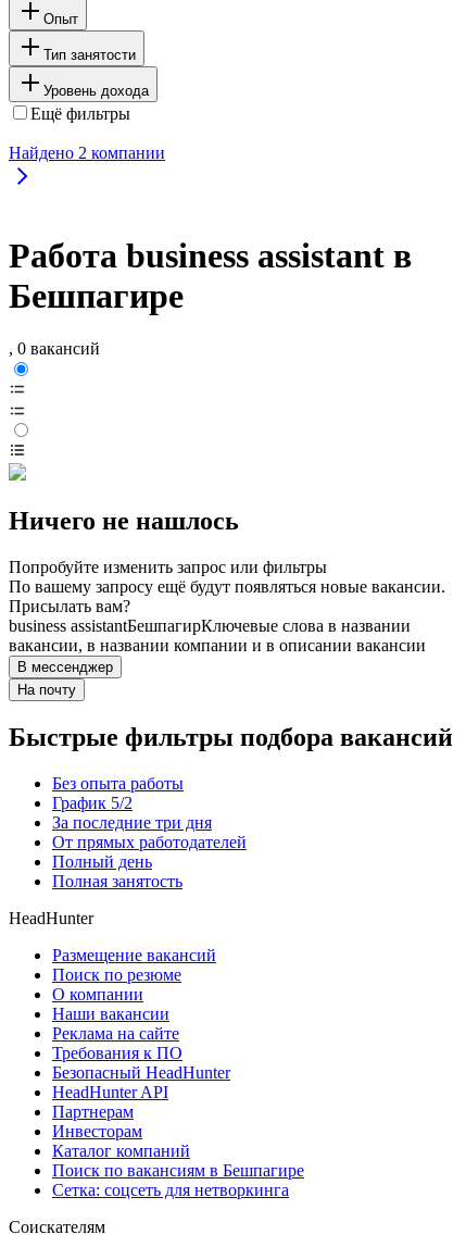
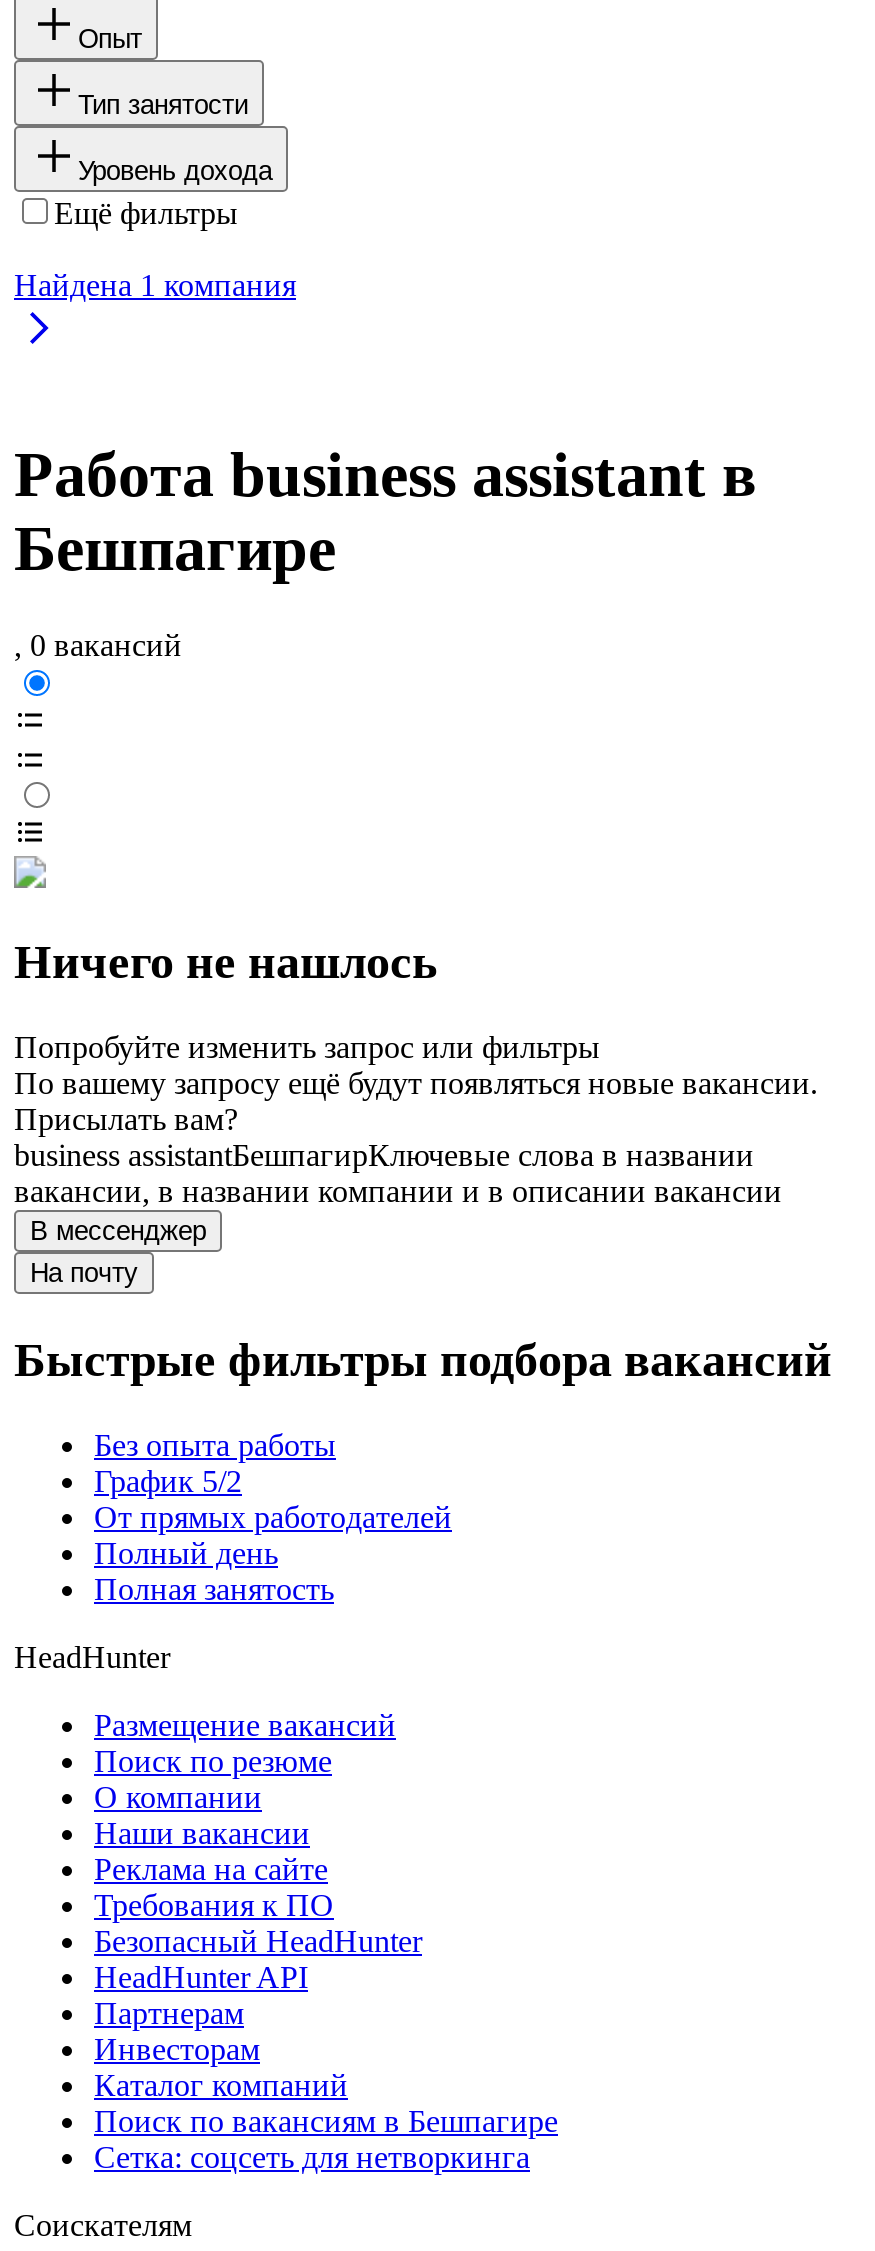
- Найдено 2 компании
+ Найдена 1 компания

- За последние три дня
